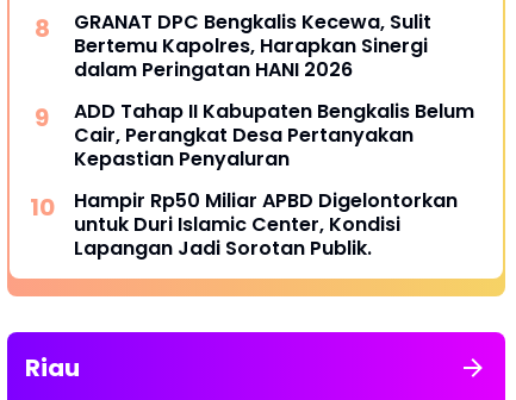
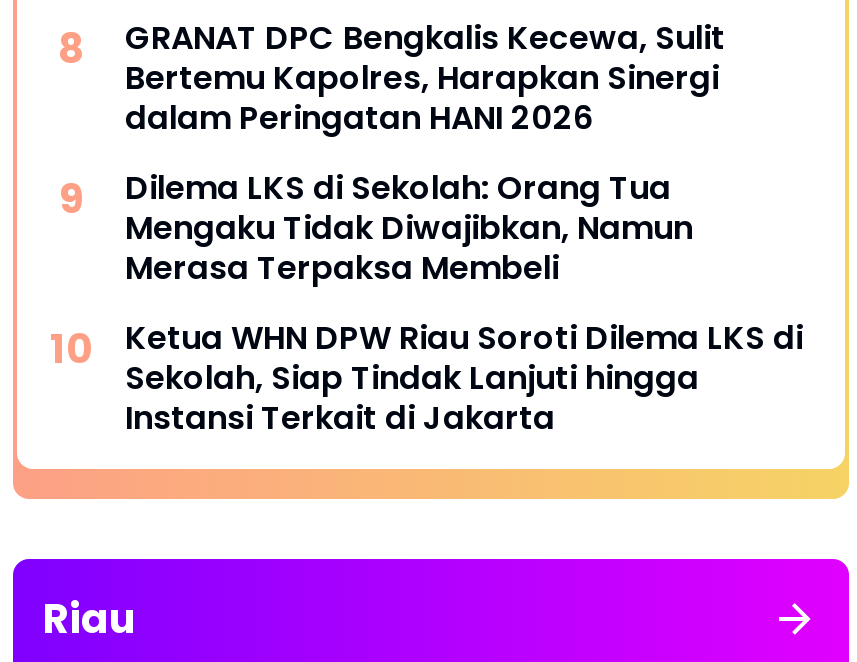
- ADD Tahap II Kabupaten Bengkalis Belum
- Cair, Perangkat Desa Pertanyakan
- Kepastian Penyaluran
+ Dilema LKS di Sekolah: Orang Tua
+ Mengaku Tidak Diwajibkan, Namun
+ Merasa Terpaksa Membeli

- Hampir Rp50 Miliar APBD Digelontorkan
- untuk Duri Islamic Center, Kondisi
- Lapangan Jadi Sorotan Publik.
+ Ketua WHN DPW Riau Soroti Dilema LKS di
+ Sekolah, Siap Tindak Lanjuti hingga
+ Instansi Terkait di Jakarta
